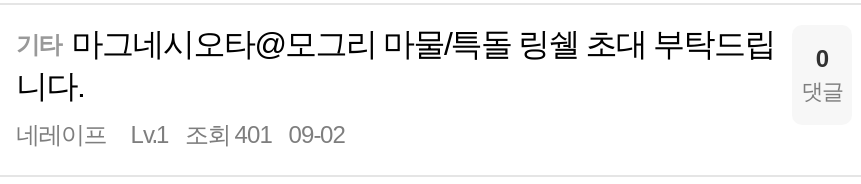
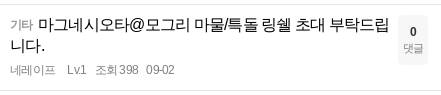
- 네레이프 Lv.1 조회 401 09-02
+ 네레이프 Lv.1 조회 398 09-02
